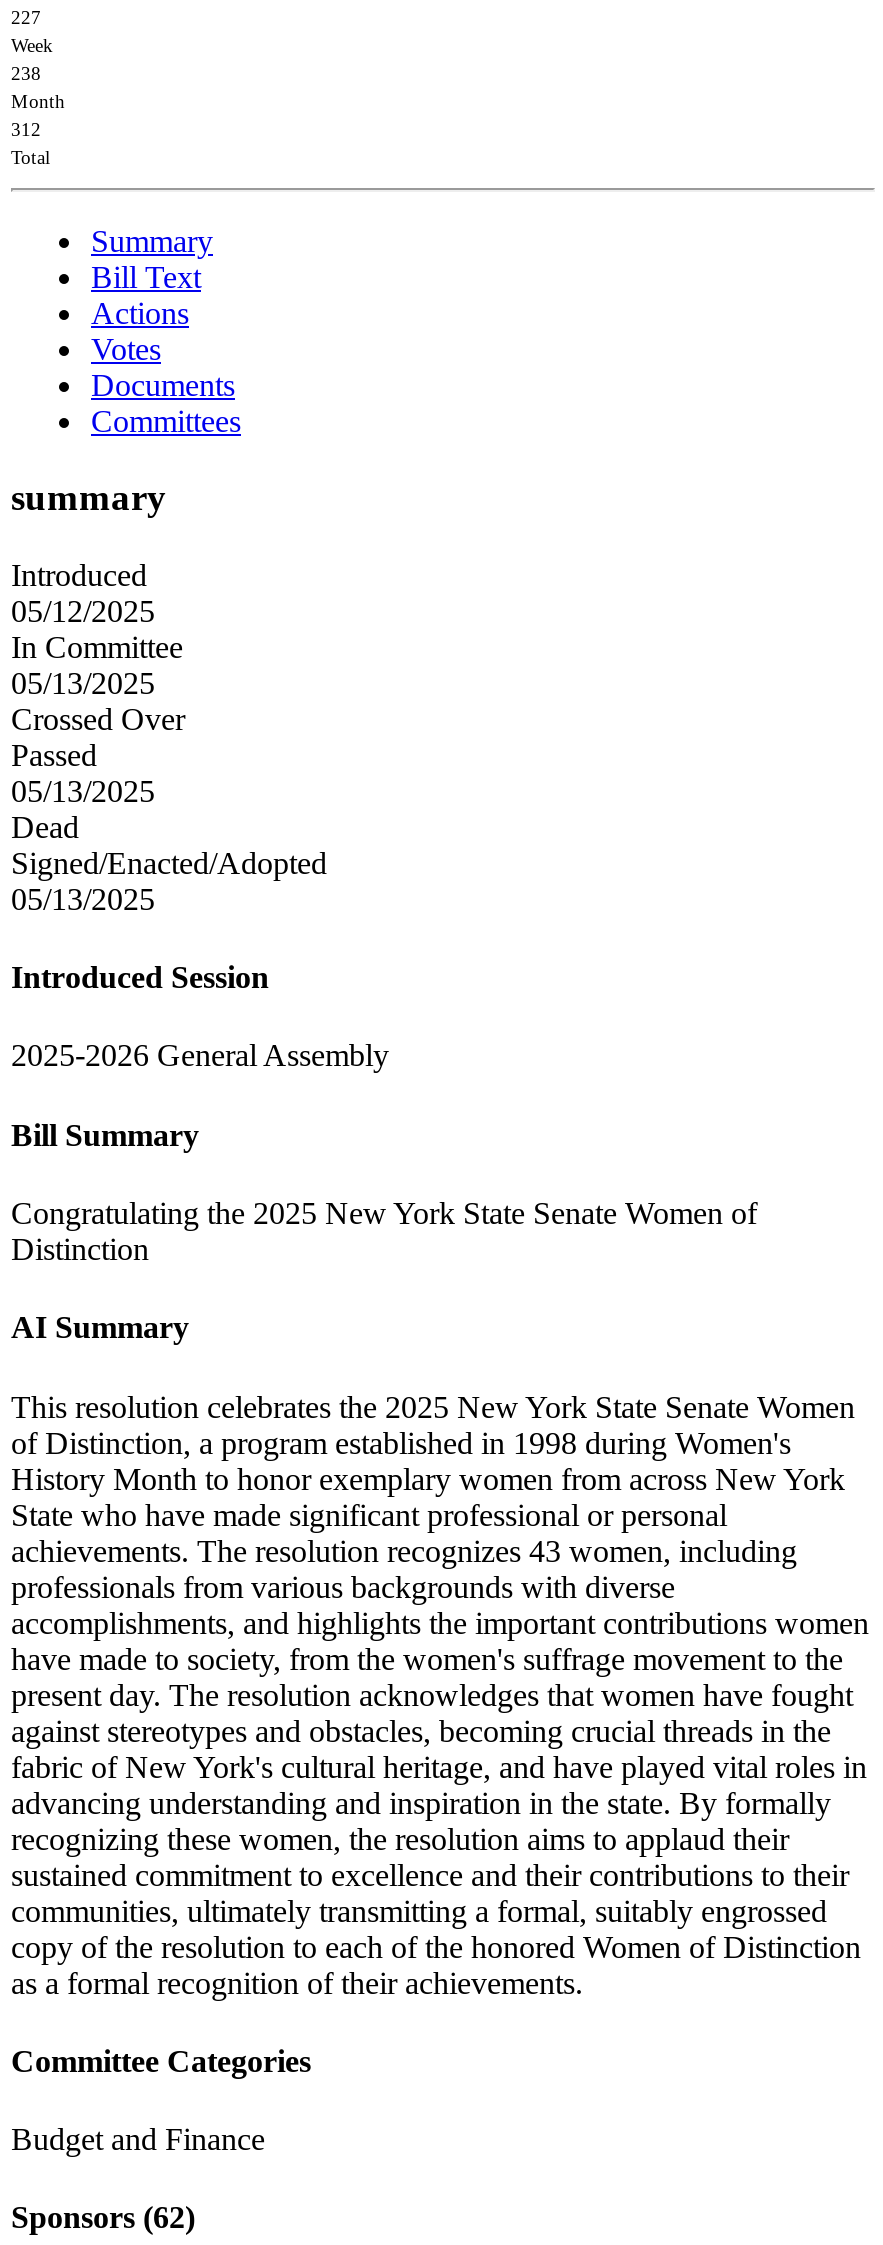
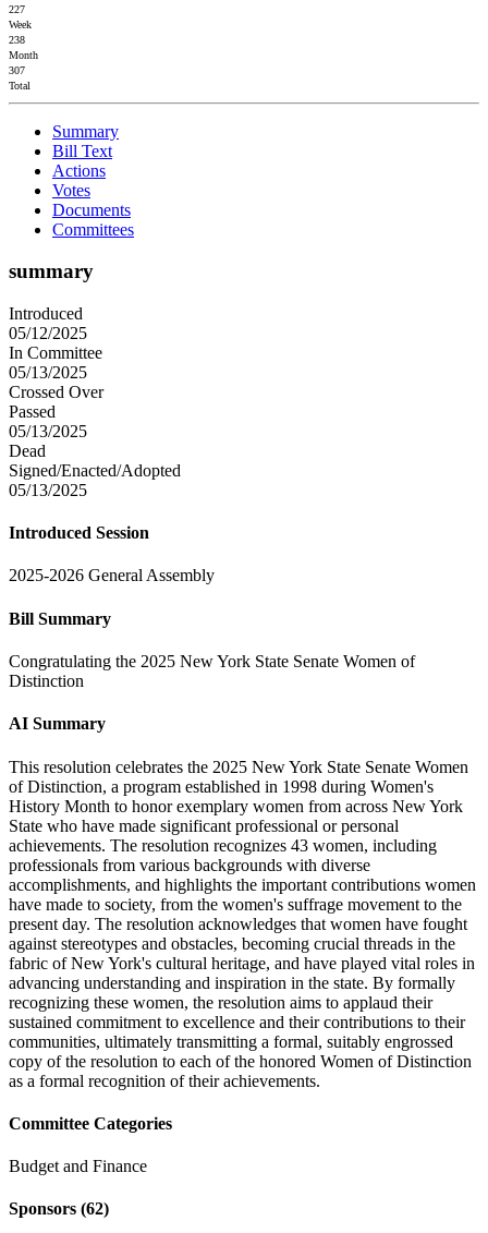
- 312
+ 307
